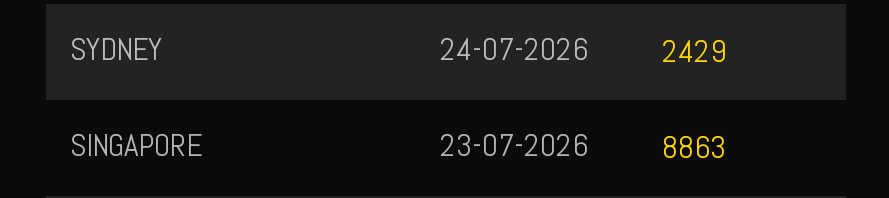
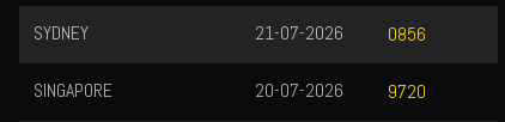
- 24-07-2026
+ 21-07-2026

- 2429
+ 0856

- 23-07-2026
+ 20-07-2026

- 8863
+ 9720
